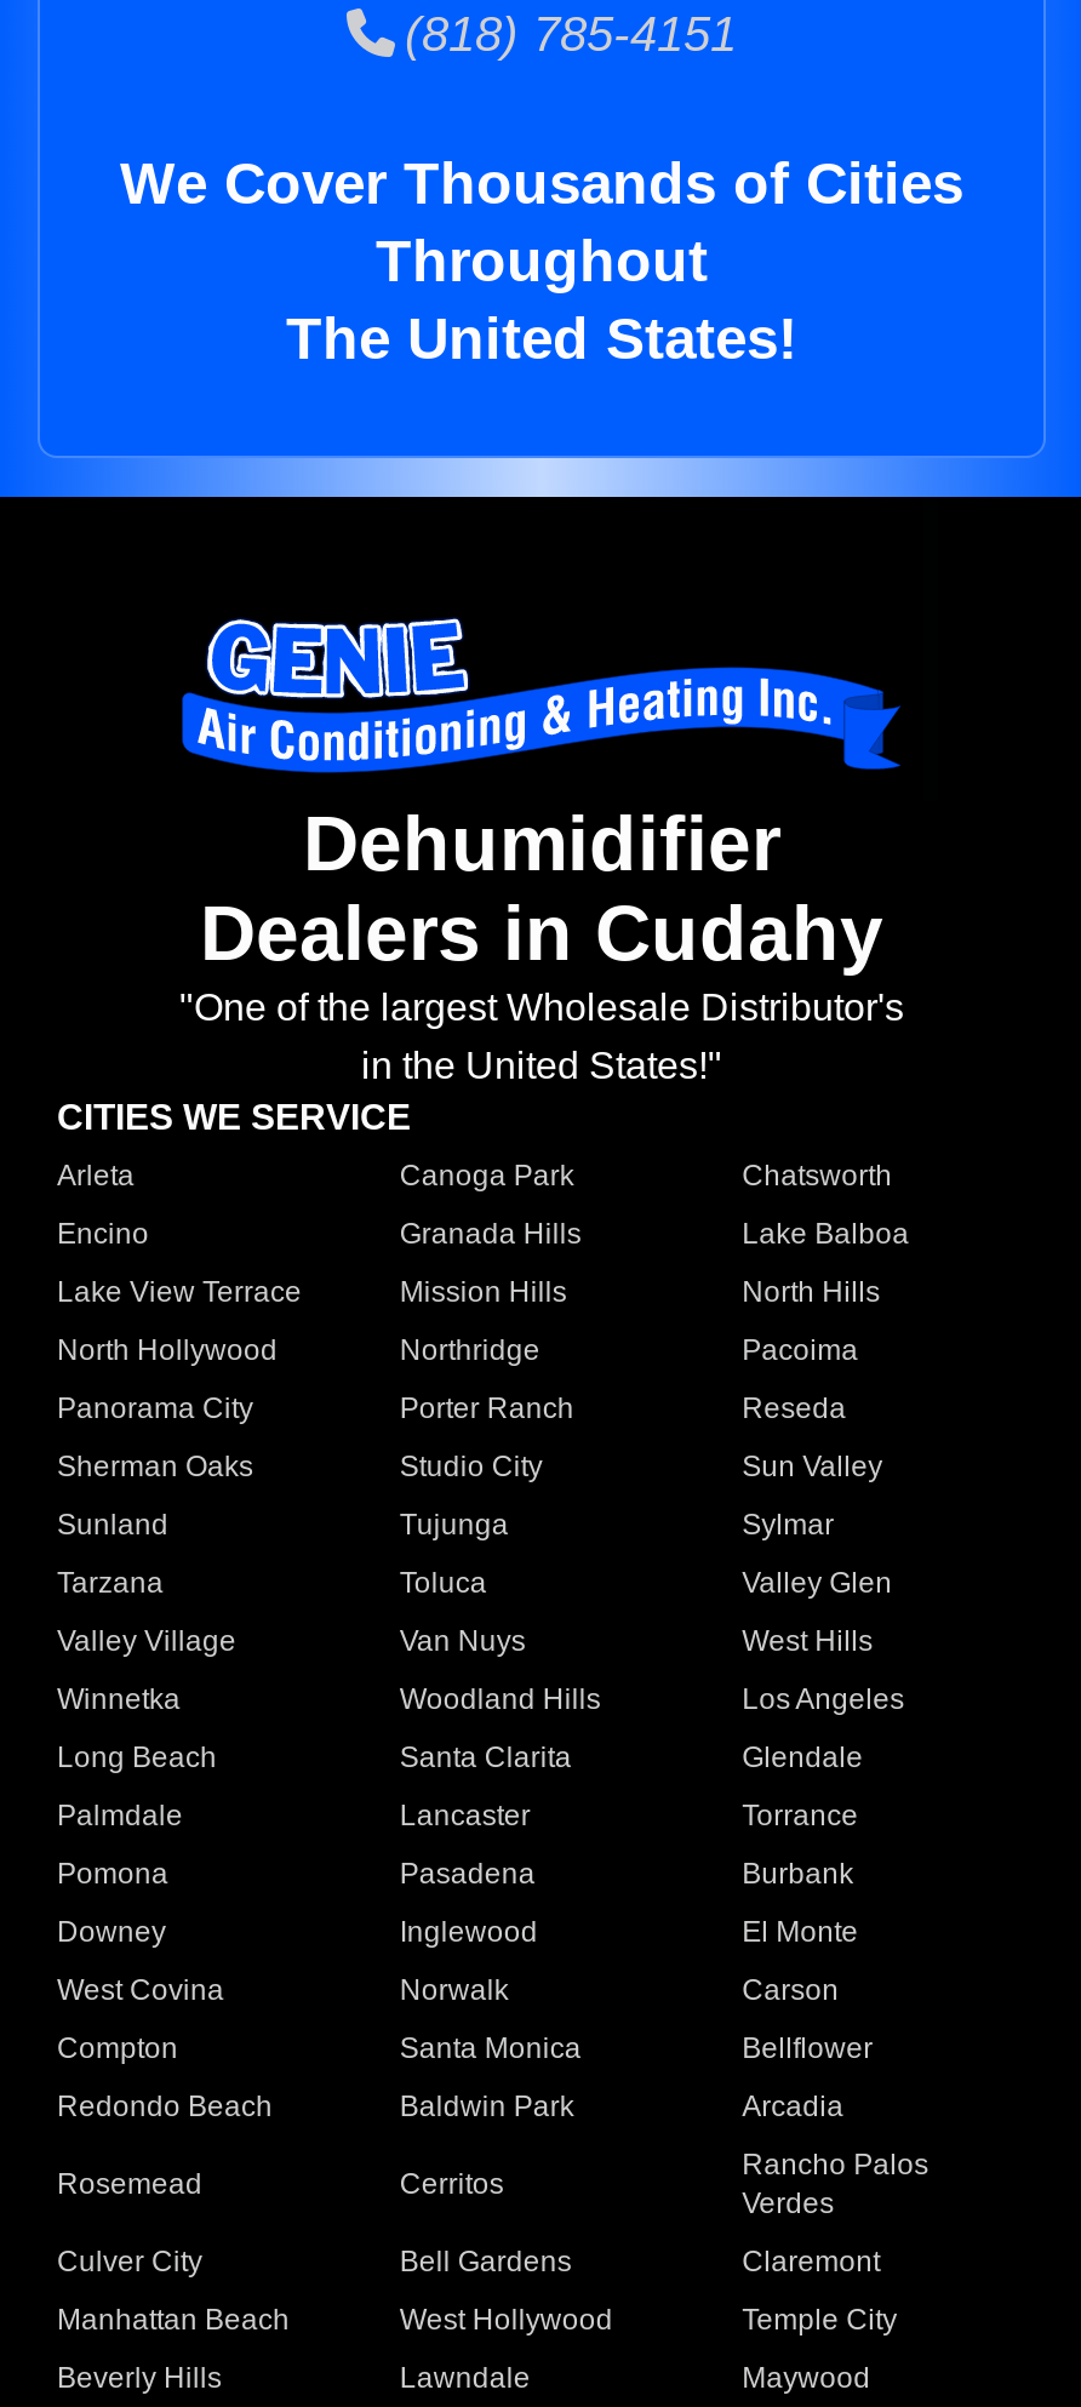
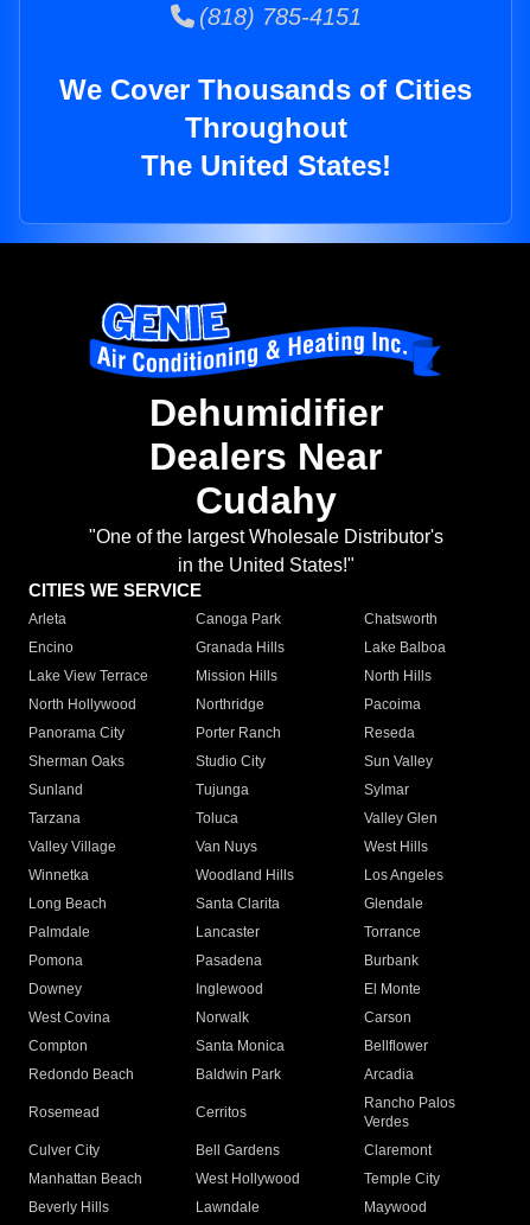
- Dealers in Cudahy
+ Dealers Near
+ Cudahy
